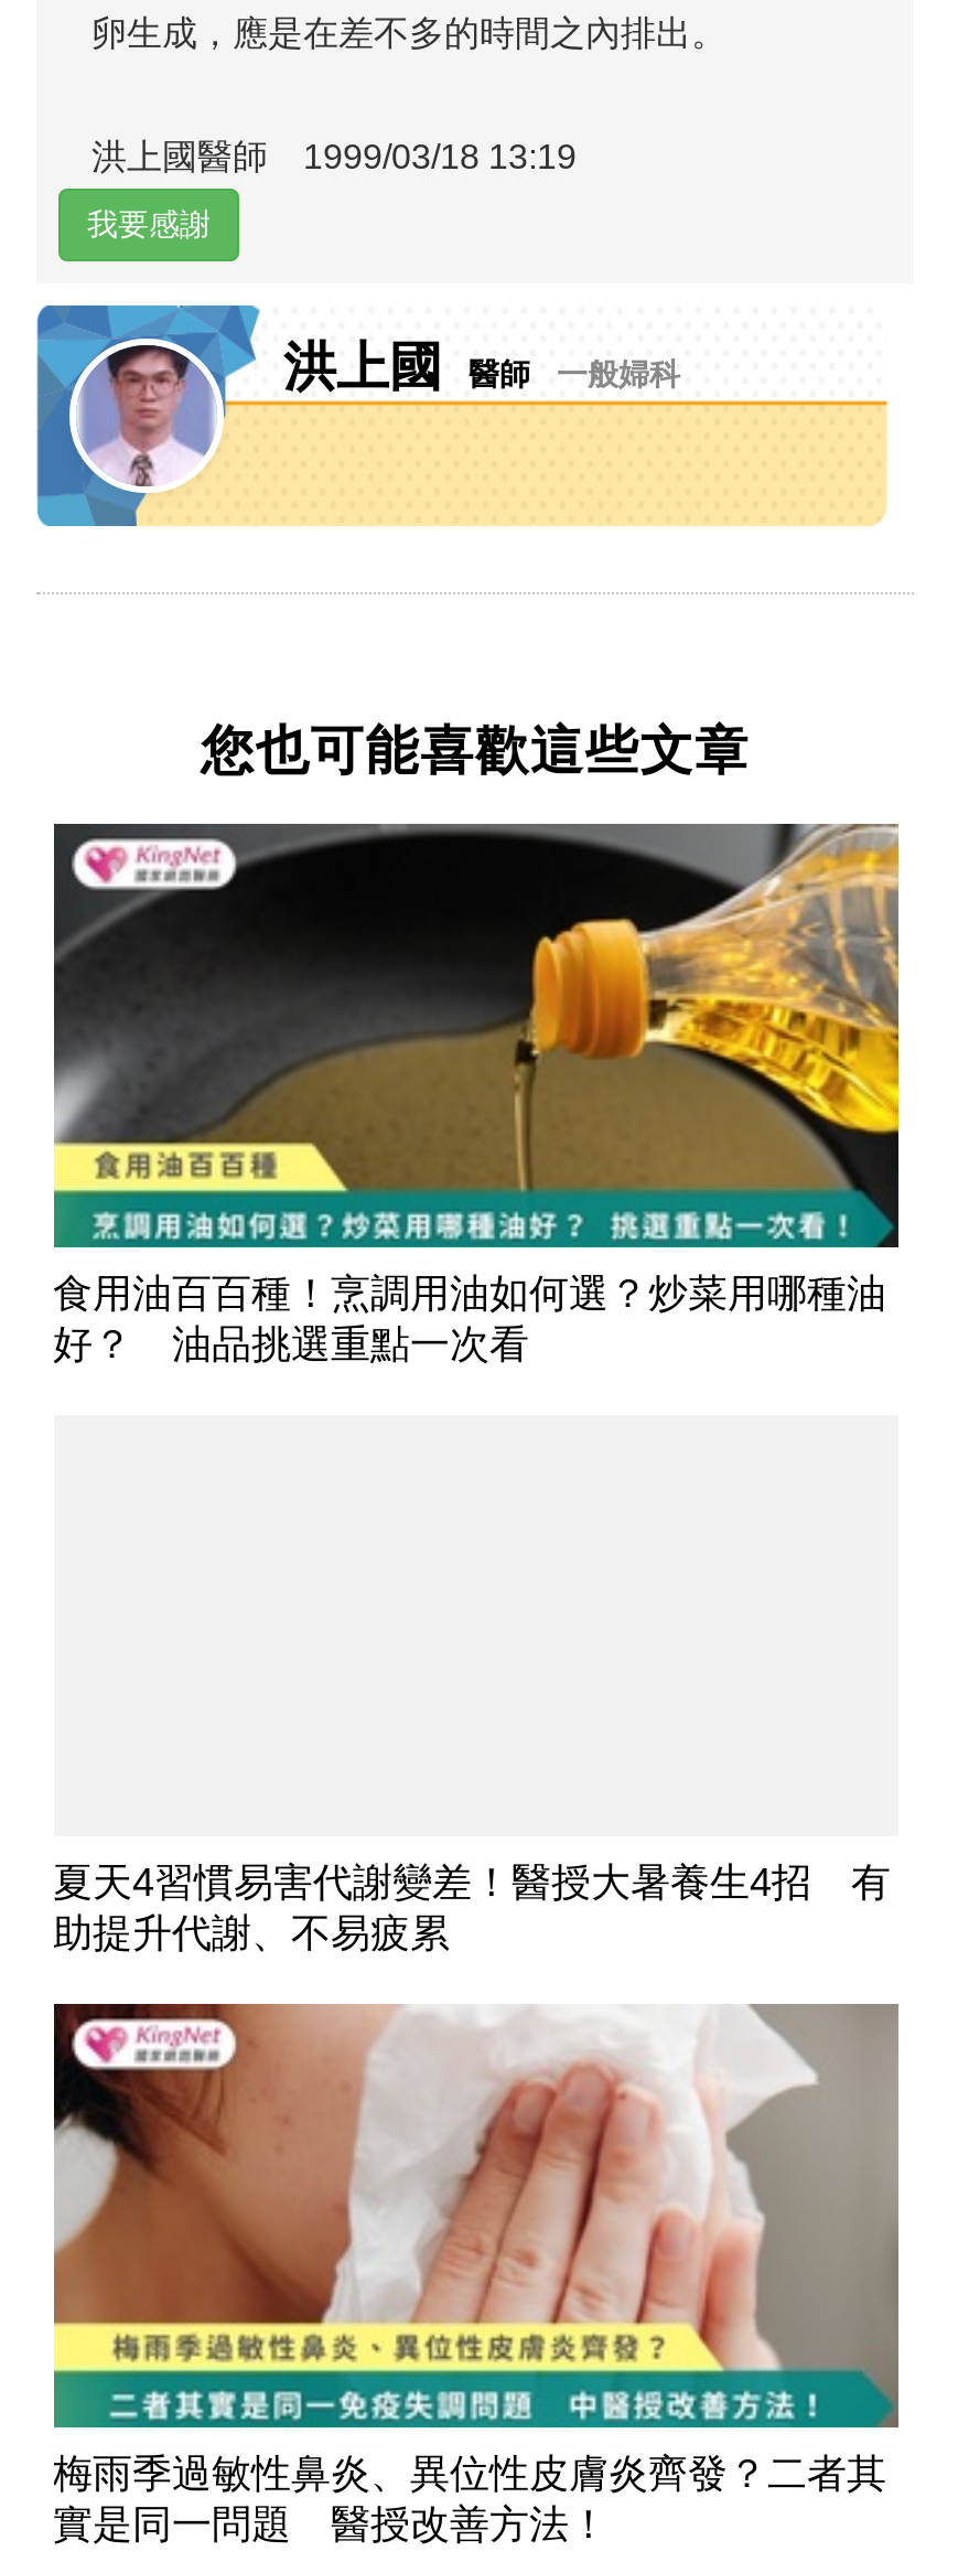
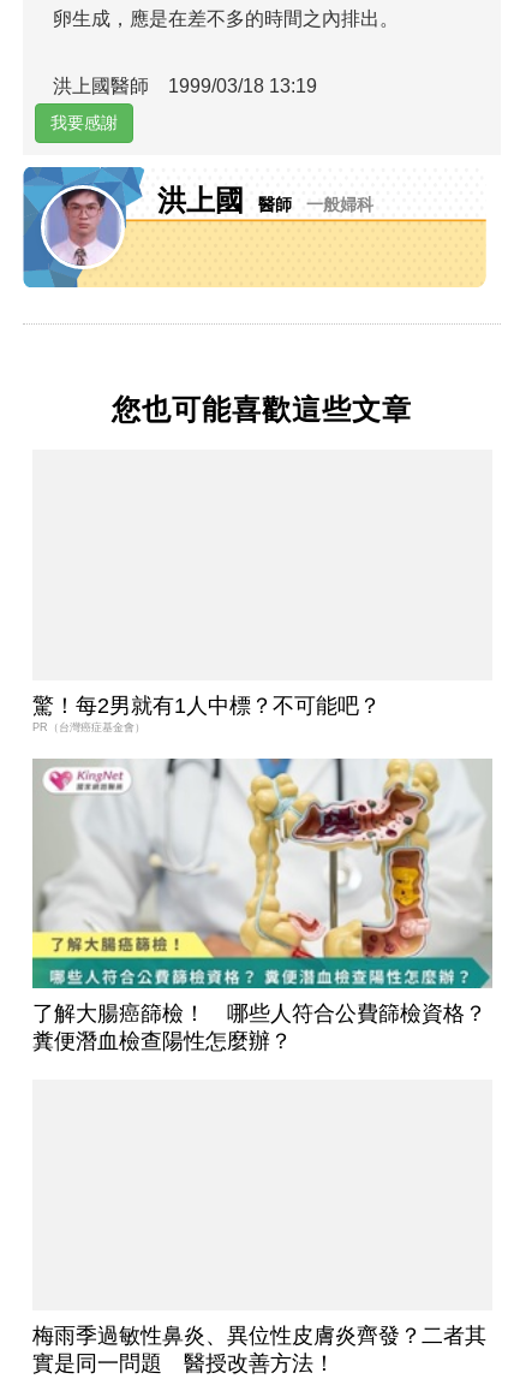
+ [image]

- [image]

- 食用油百百種！烹調用油如何選？炒菜用哪種油
- 好？ 油品挑選重點一次看
+ 驚！每2男就有1人中標？不可能吧？
+ PR（台灣癌症基金會）

- 夏天4習慣易害代謝變差！醫授大暑養生4招 有
- 助提升代謝、不易疲累
+ 了解大腸癌篩檢！ 哪些人符合公費篩檢資格？
+ 糞便潛血檢查陽性怎麼辦？

- [image]
